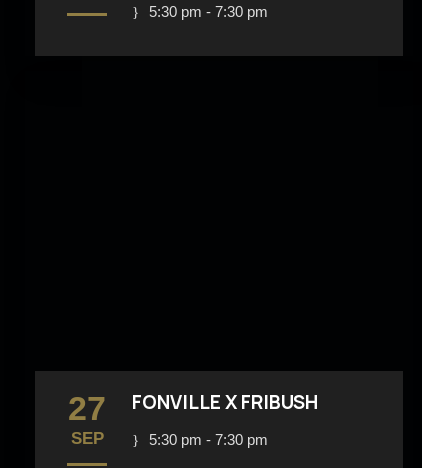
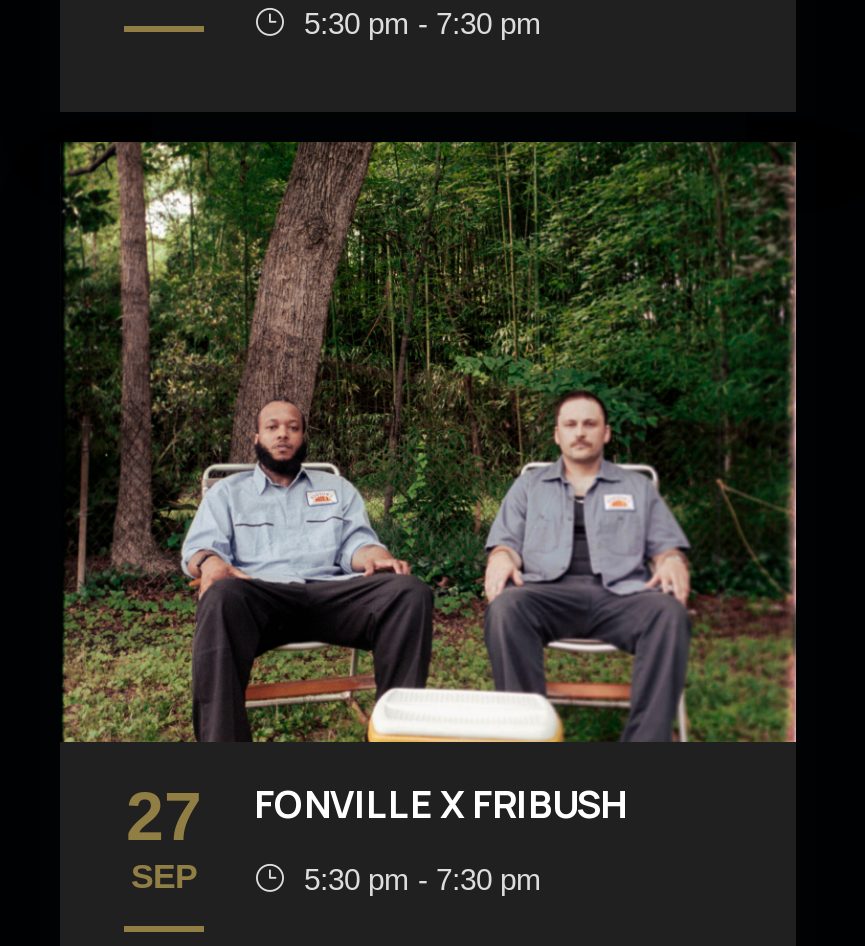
+ [image]
